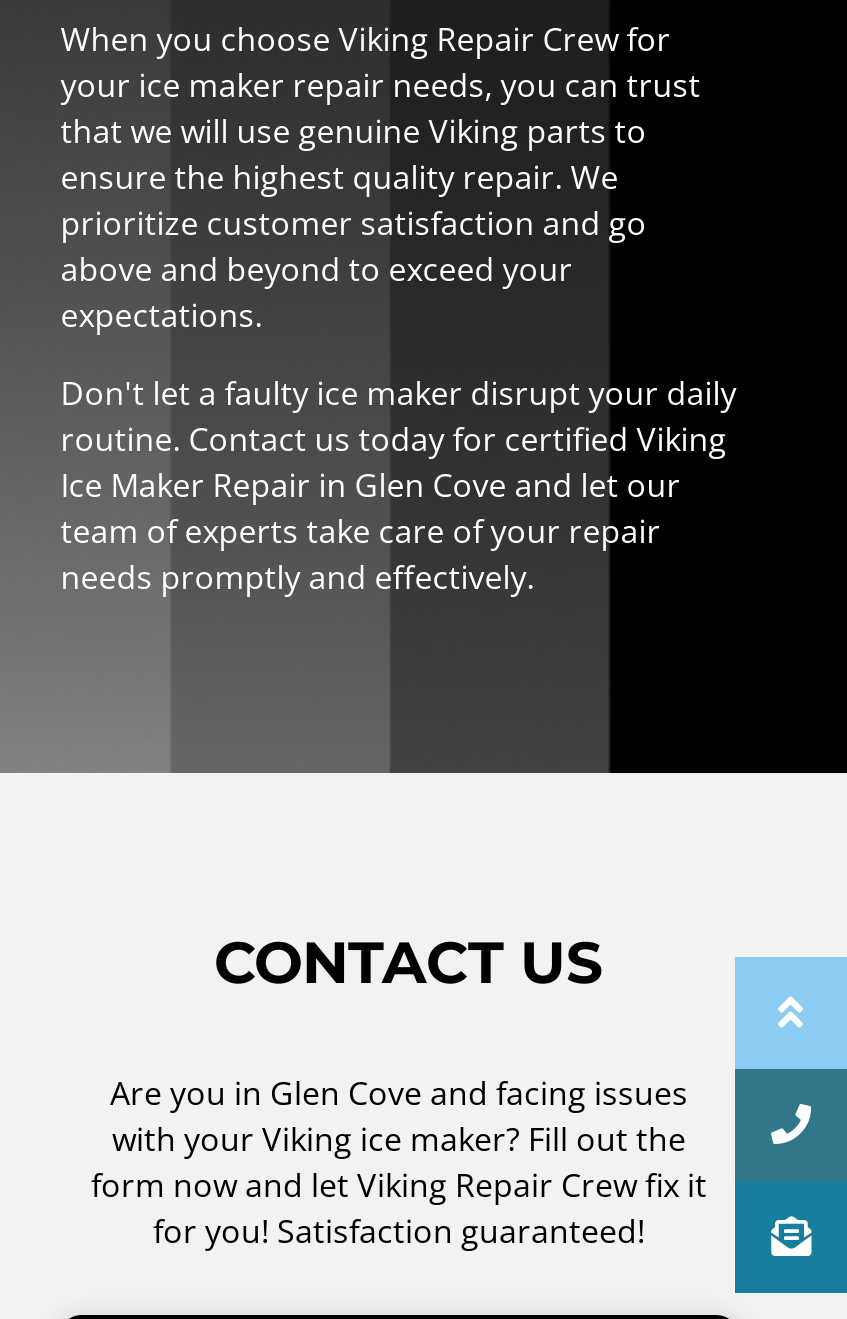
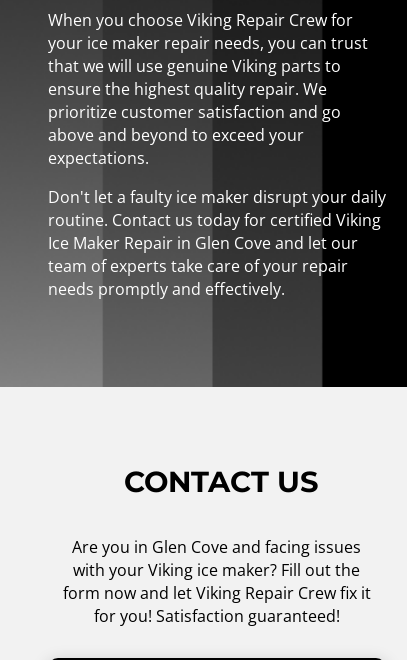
- [image]
